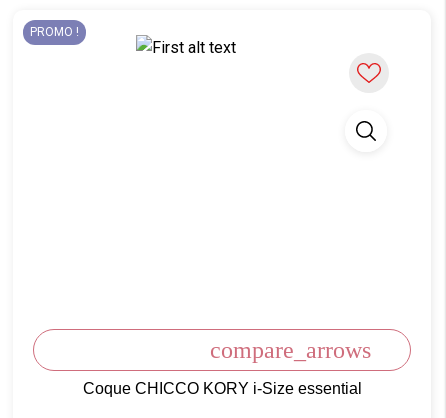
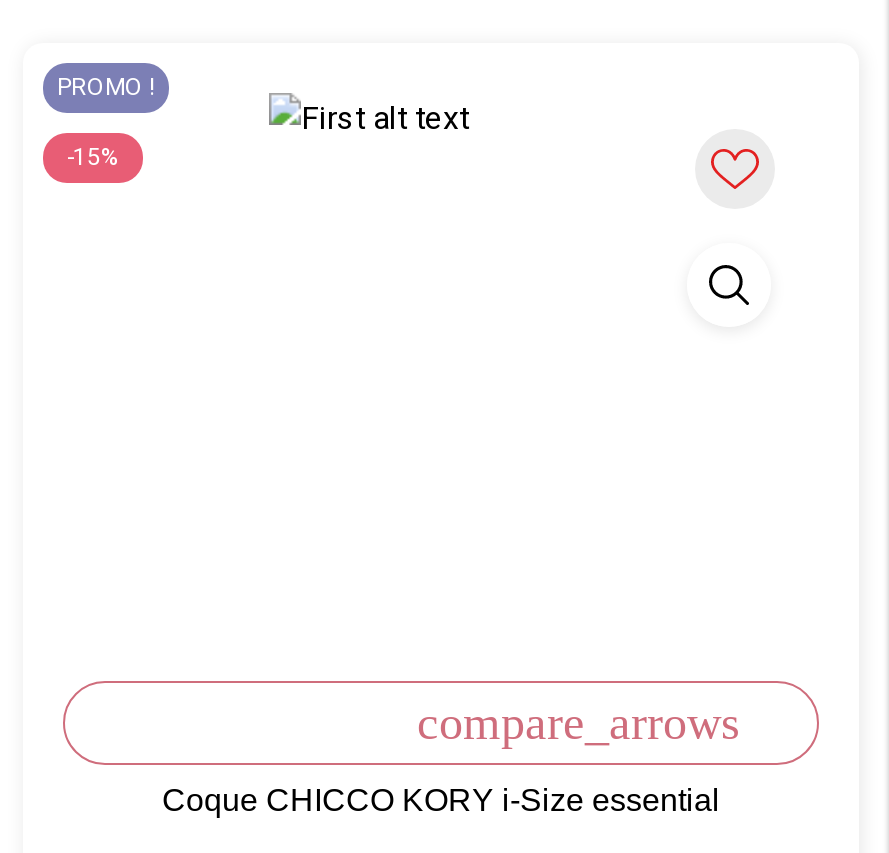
+ -15%
